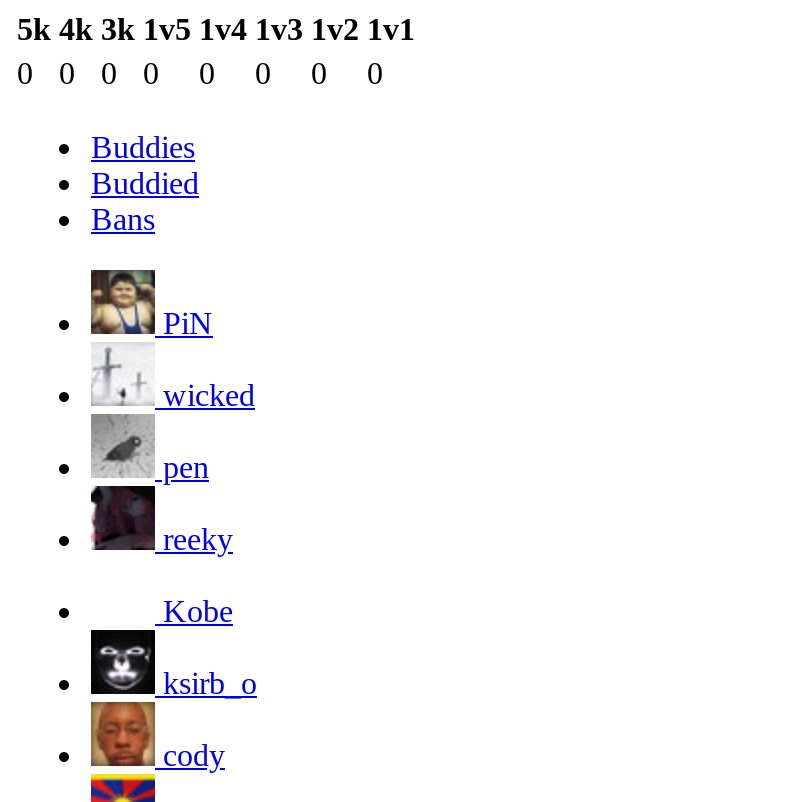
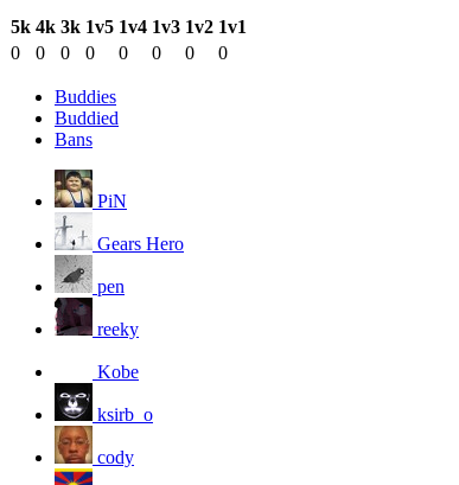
- wicked
+ Gears Hero
